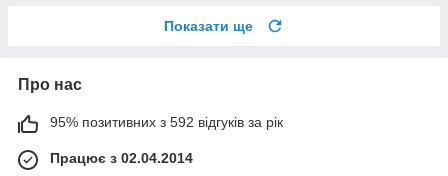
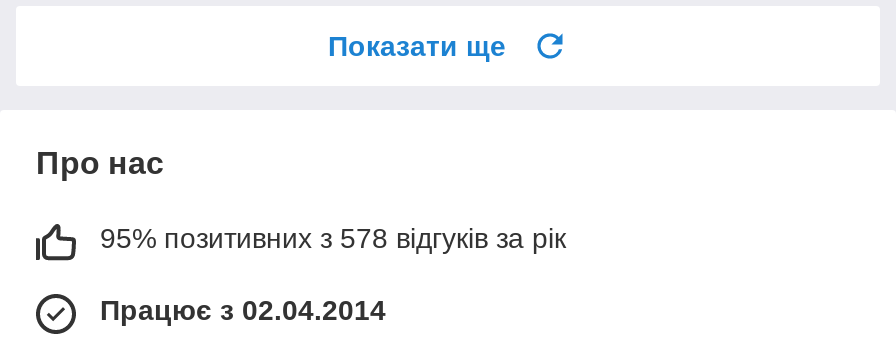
- 95% позитивних з 592 відгуків за рік
+ 95% позитивних з 578 відгуків за рік
